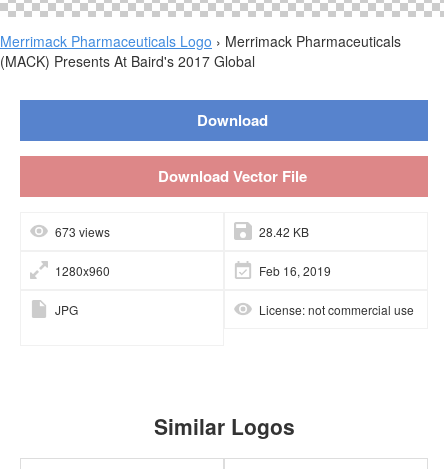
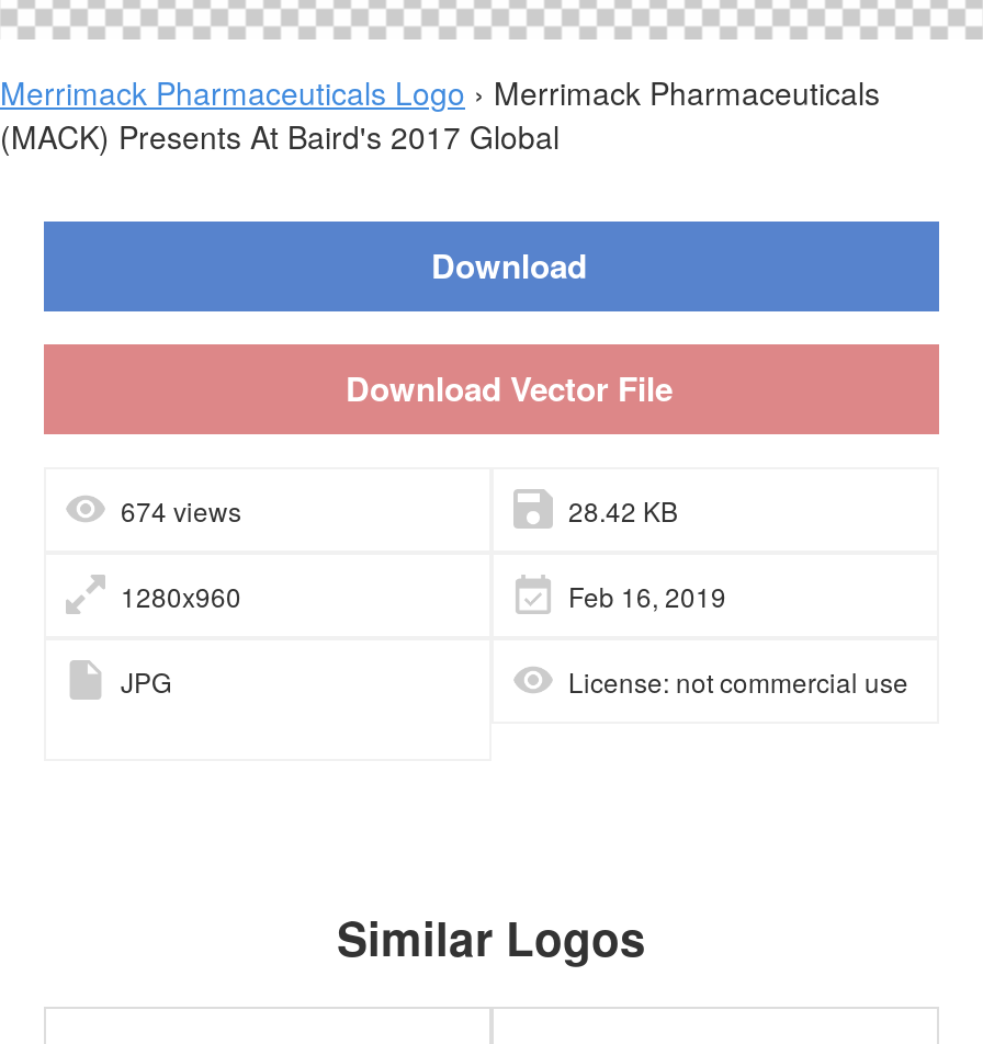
- 673 views
+ 674 views
